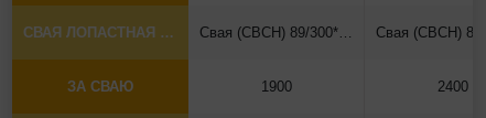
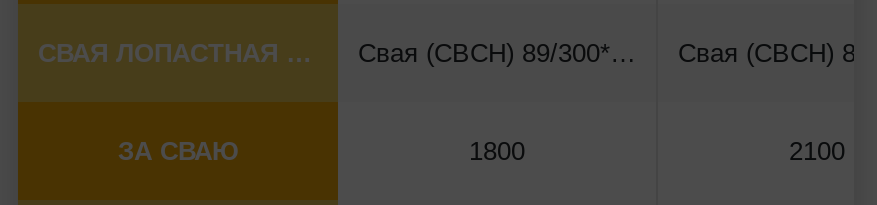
- 1900
+ 1800

- 2400
+ 2100
